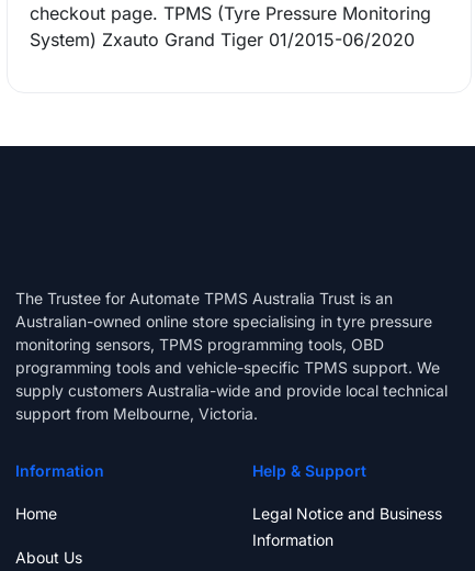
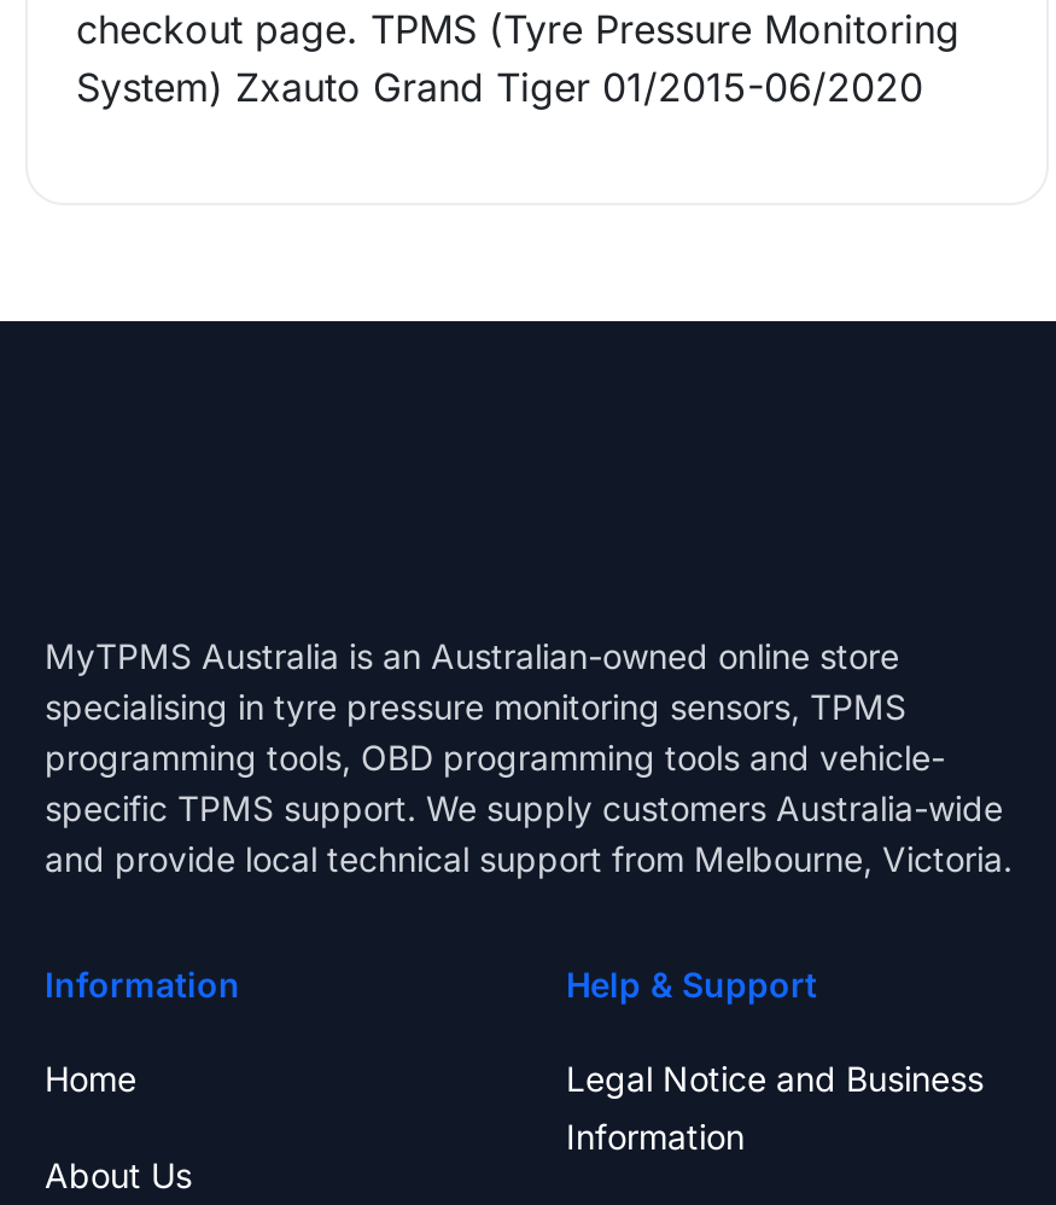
- The Trustee for Automate TPMS Australia Trust is an
- Australian-owned online store specialising in tyre pressure
- monitoring sensors, TPMS programming tools, OBD
- programming tools and vehicle-specific TPMS support. We
- supply customers Australia-wide and provide local technical
- support from Melbourne, Victoria.
+ MyTPMS Australia is an Australian-owned online store
+ specialising in tyre pressure monitoring sensors, TPMS
+ programming tools, OBD programming tools and vehicle-
+ specific TPMS support. We supply customers Australia-wide
+ and provide local technical support from Melbourne, Victoria.
